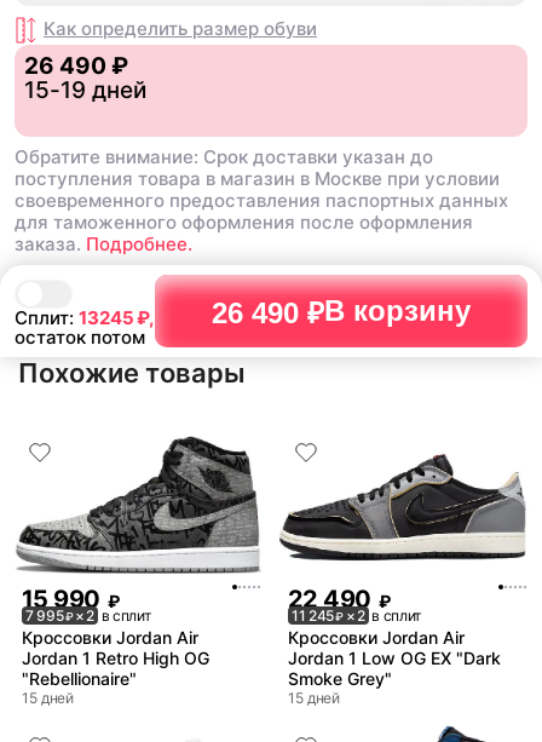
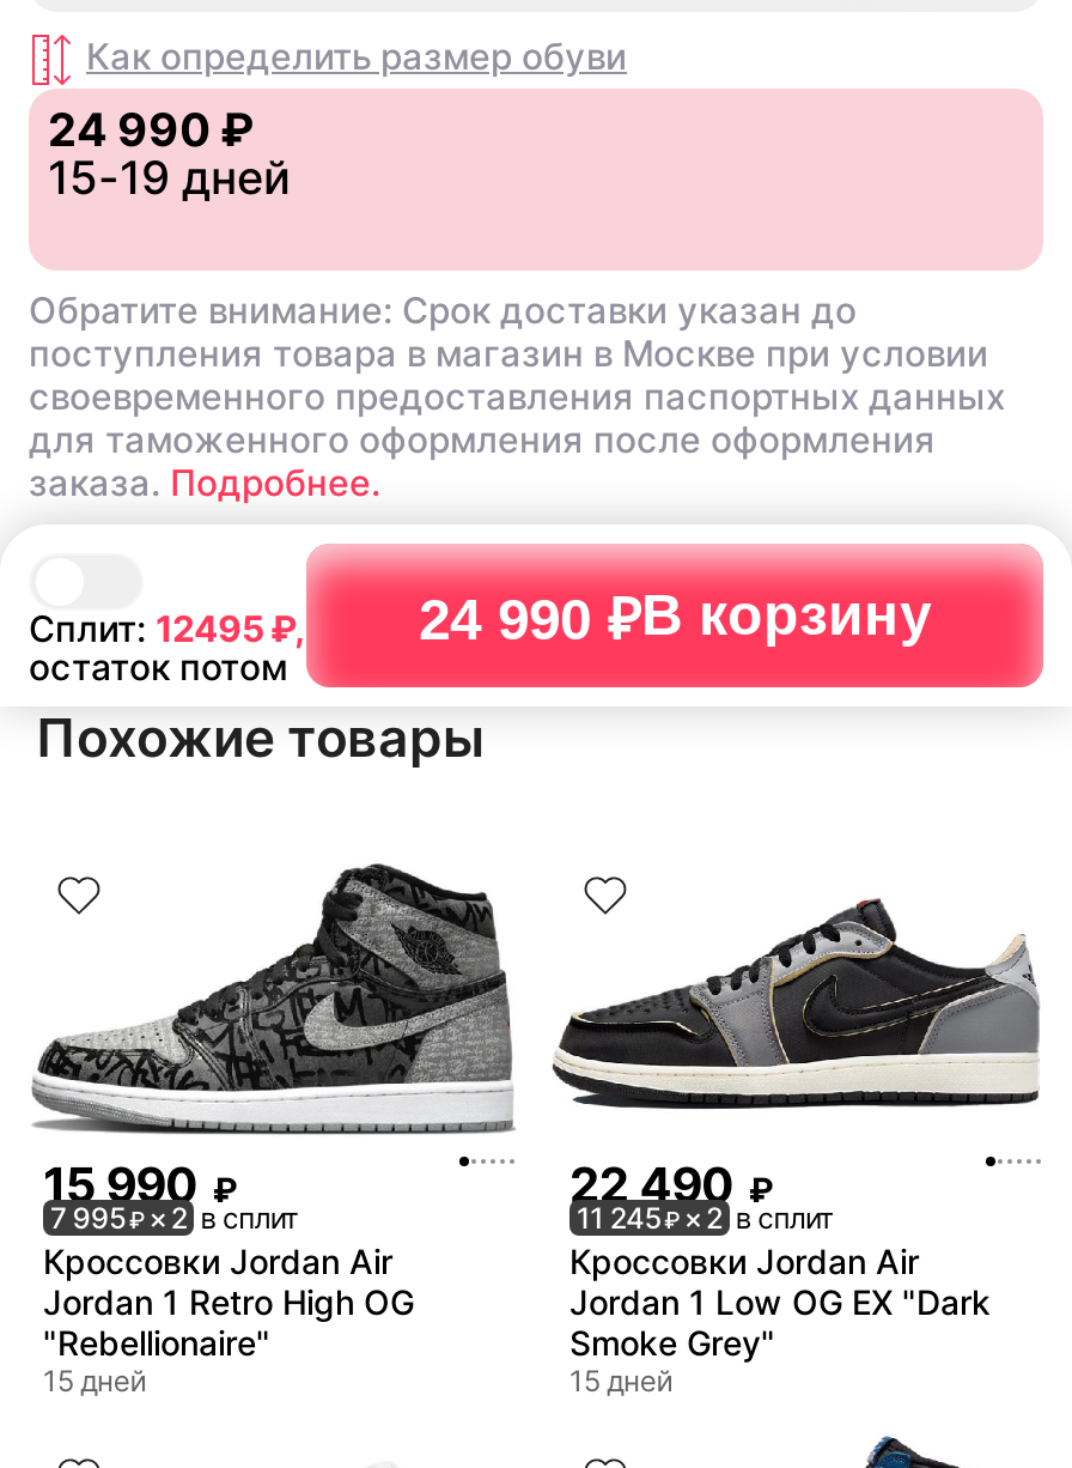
- 26 490 ₽
+ 24 990 ₽

- 26 490 ₽В корзину
+ 24 990 ₽В корзину

- Сплит: 13245 ₽,
+ Сплит: 12495 ₽,
